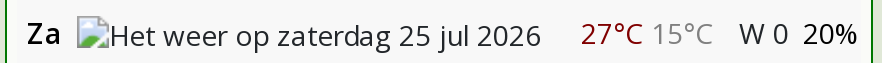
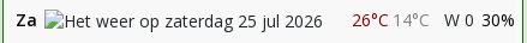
- 27°C 15°C
- W 0 20%
+ 26°C 14°C
+ W 0 30%
